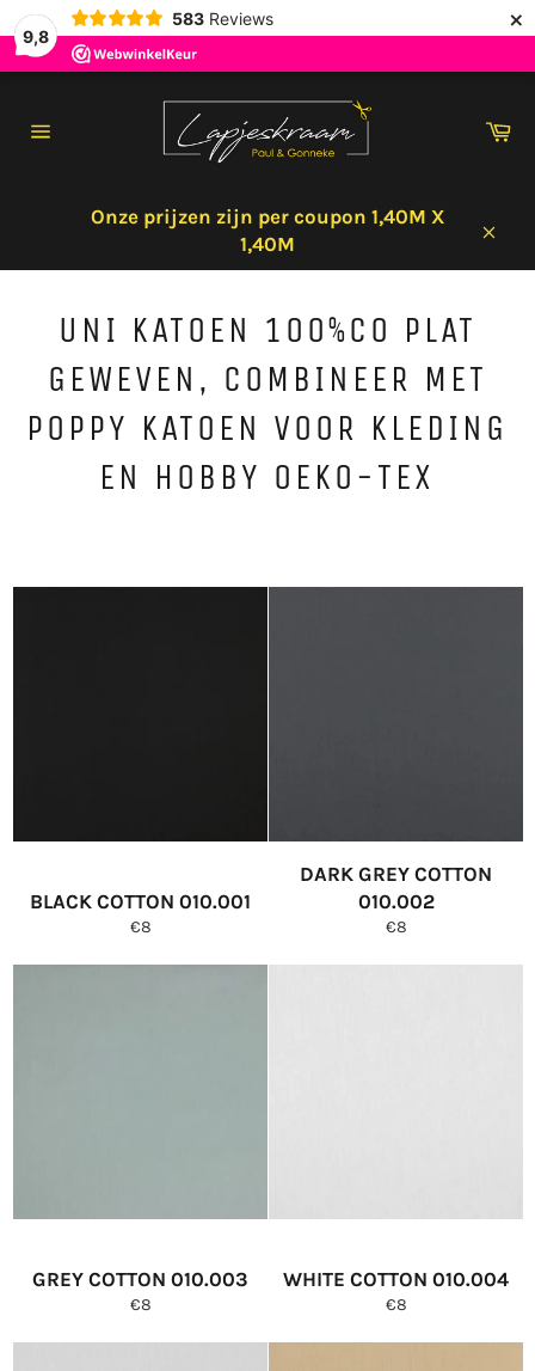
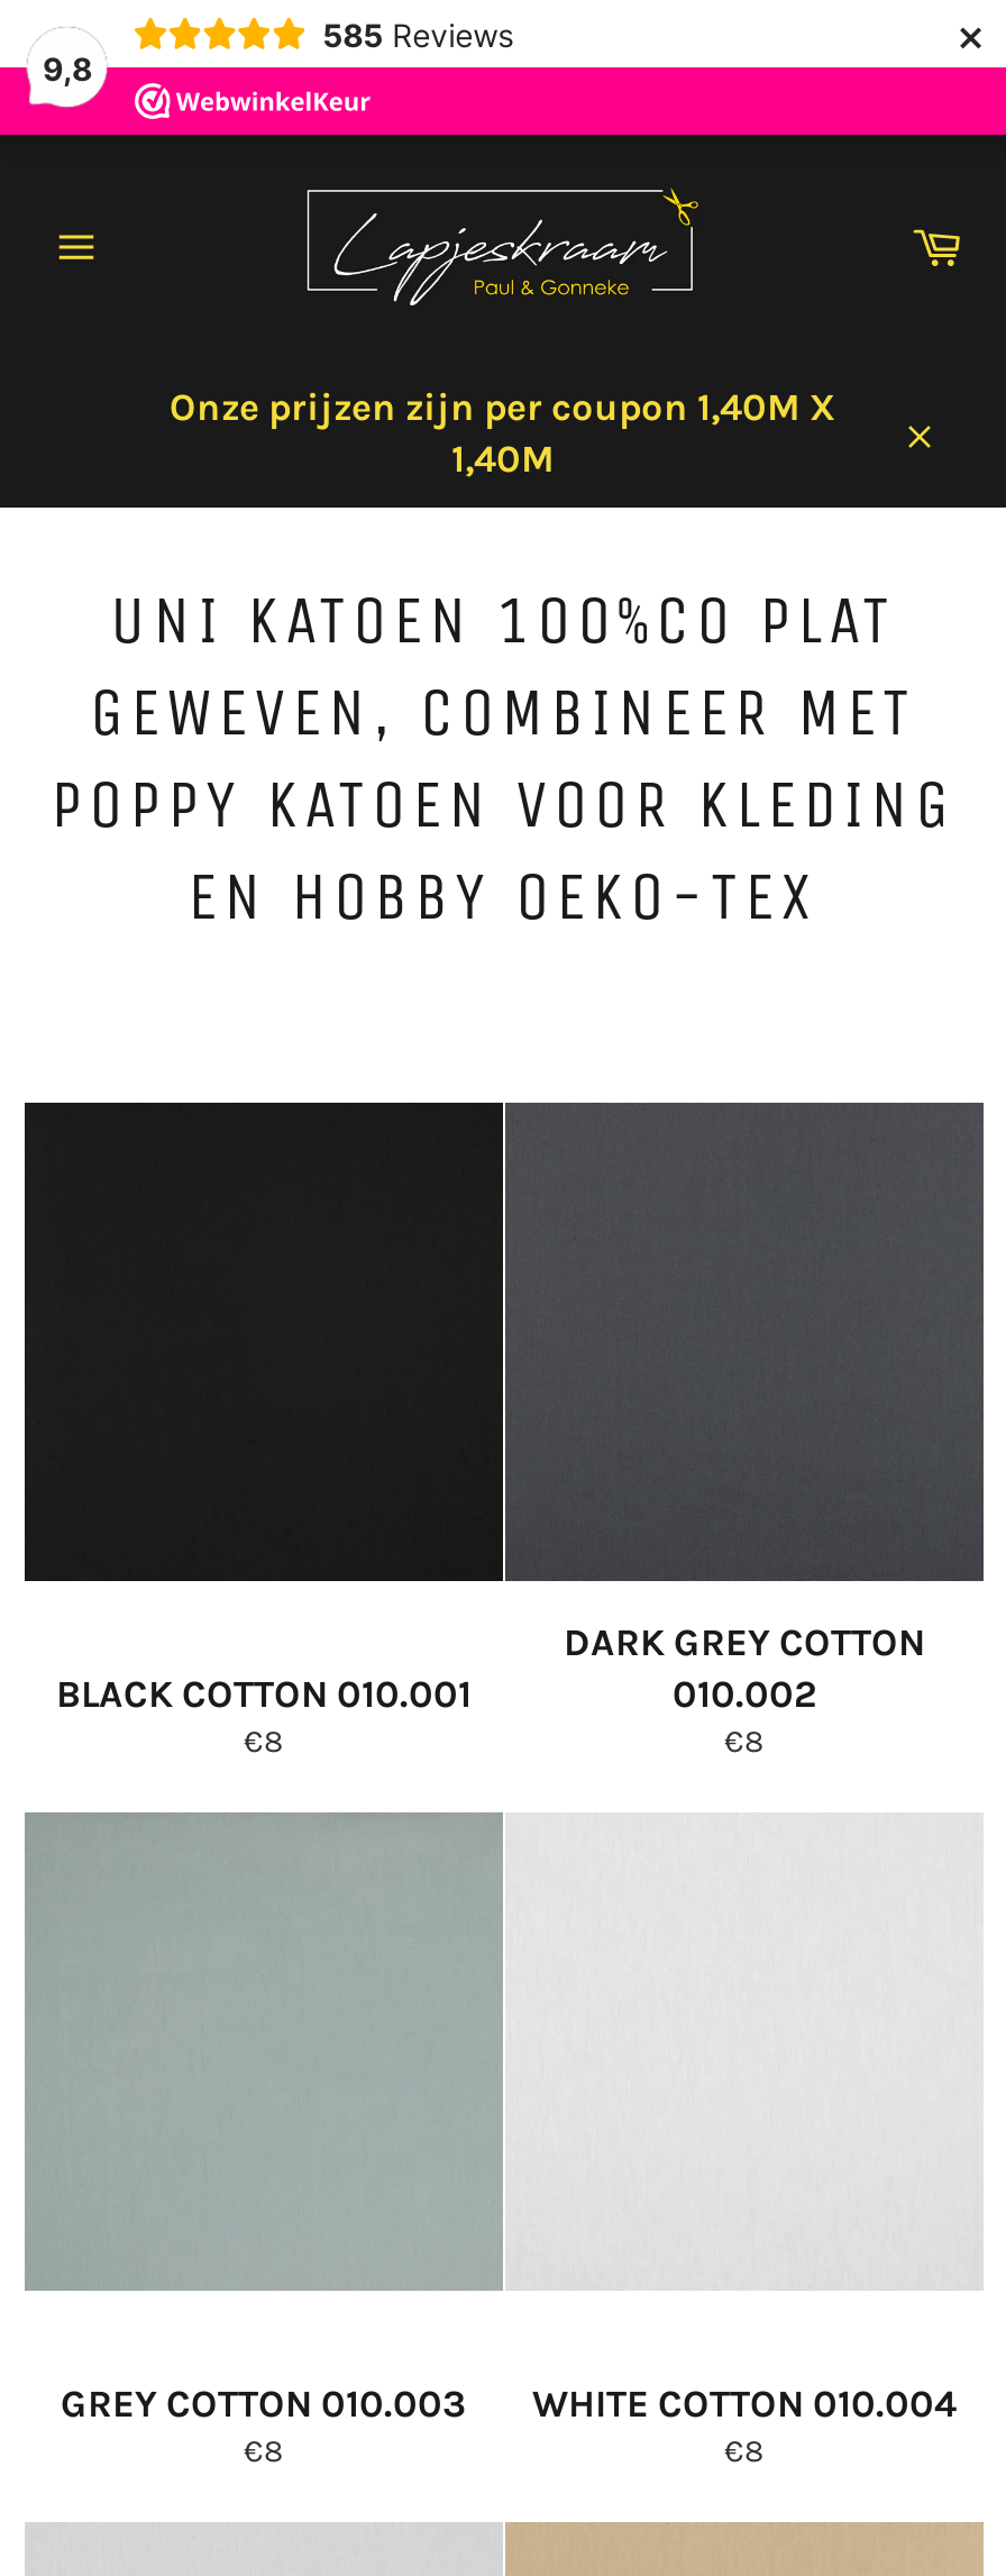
- 583 Reviews
+ 585 Reviews
